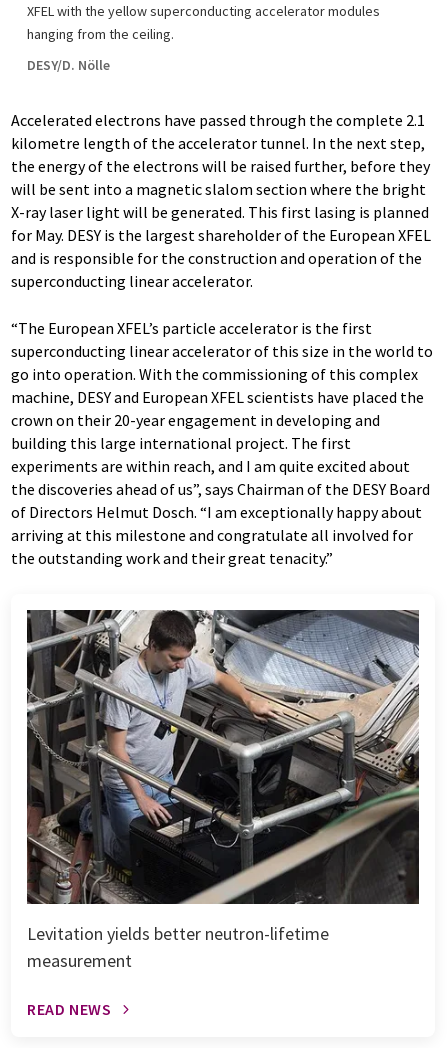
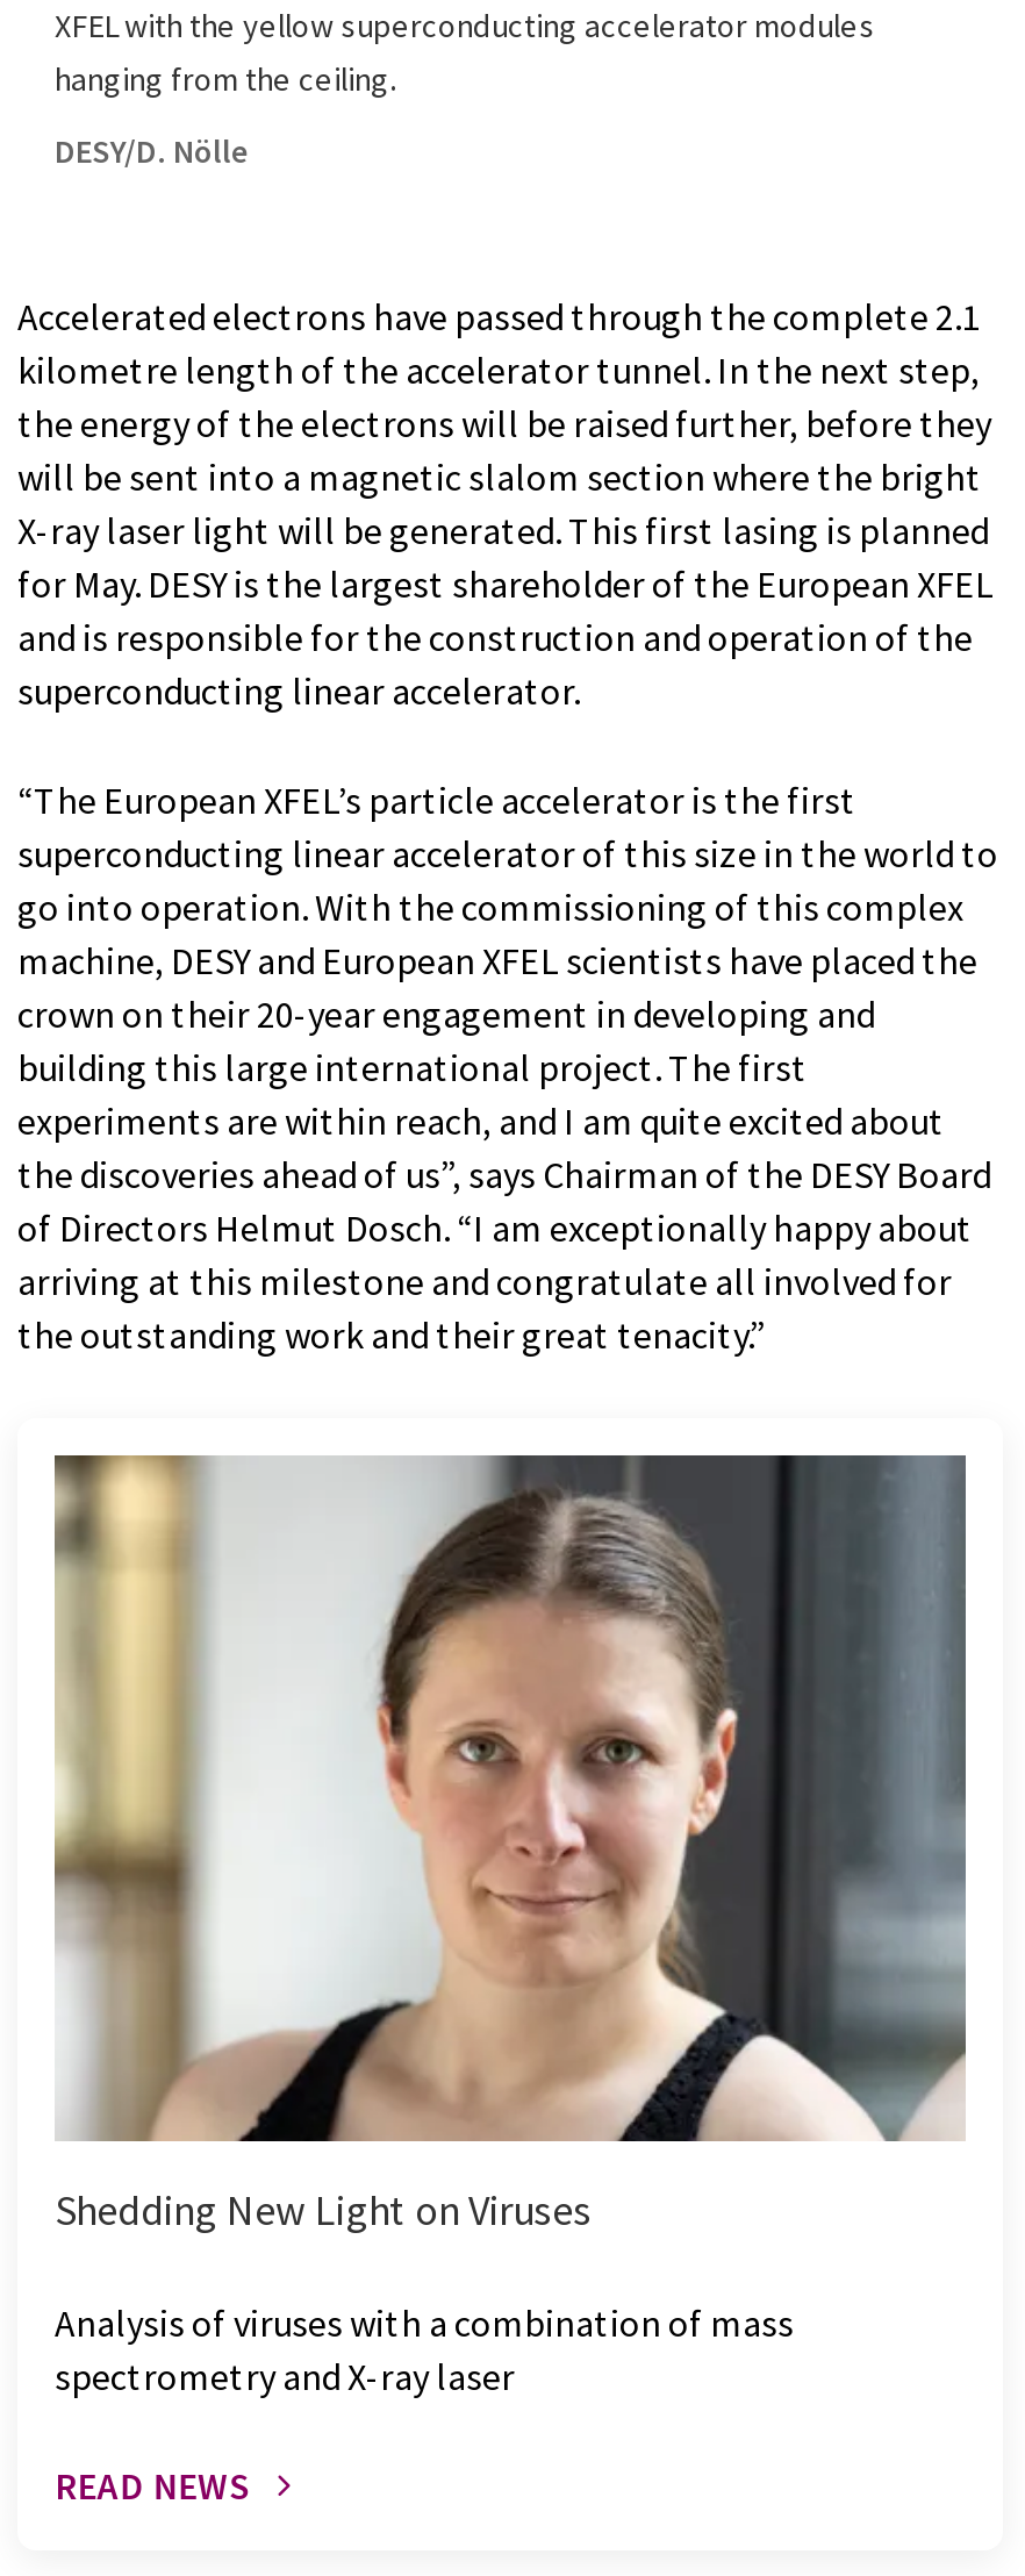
- [image]
- Levitation yields better neutron-lifetime
- measurement
+ [image]
+ Shedding New Light on Viruses
+ Analysis of viruses with a combination of mass
+ spectrometry and X-ray laser
